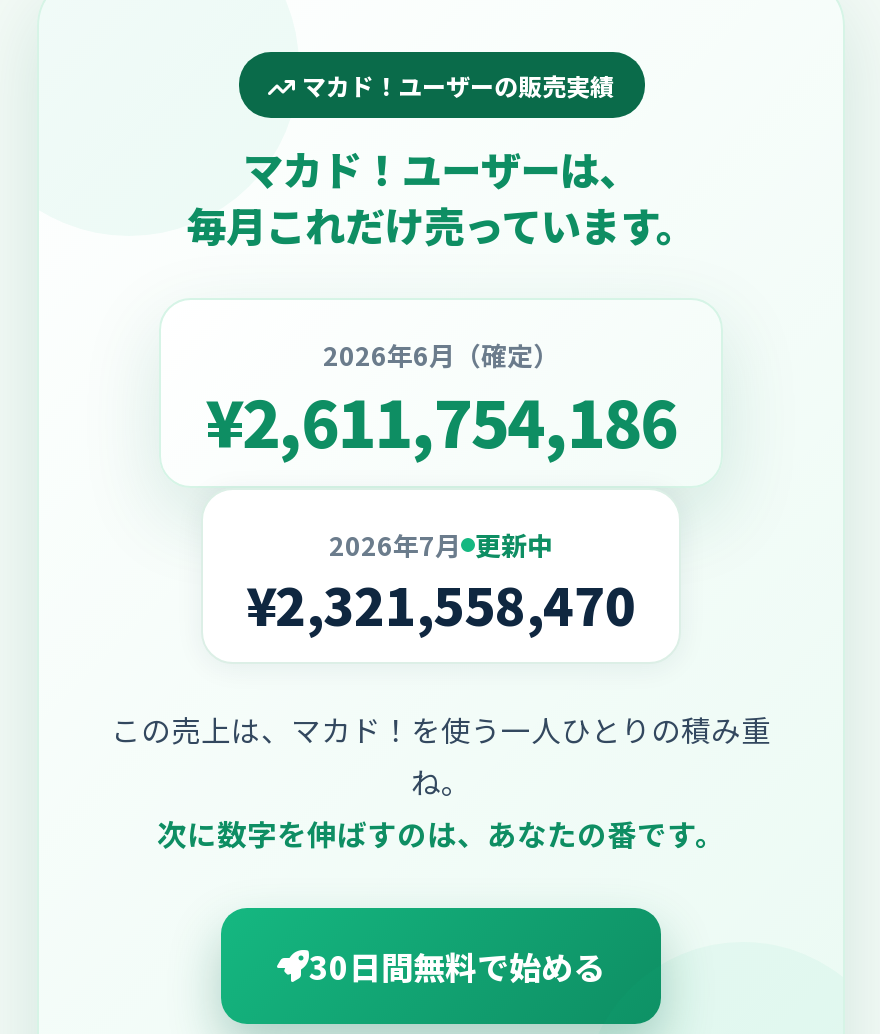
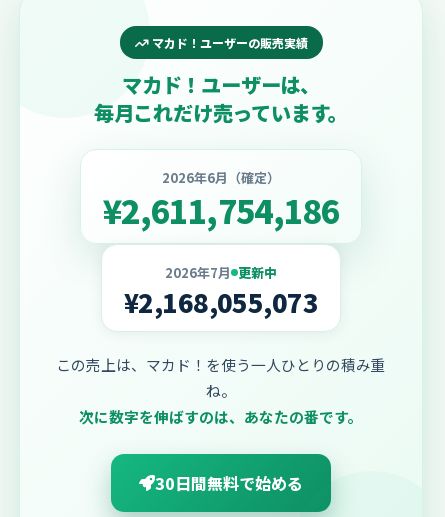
- ¥2,321,558,470
+ ¥2,168,055,073
